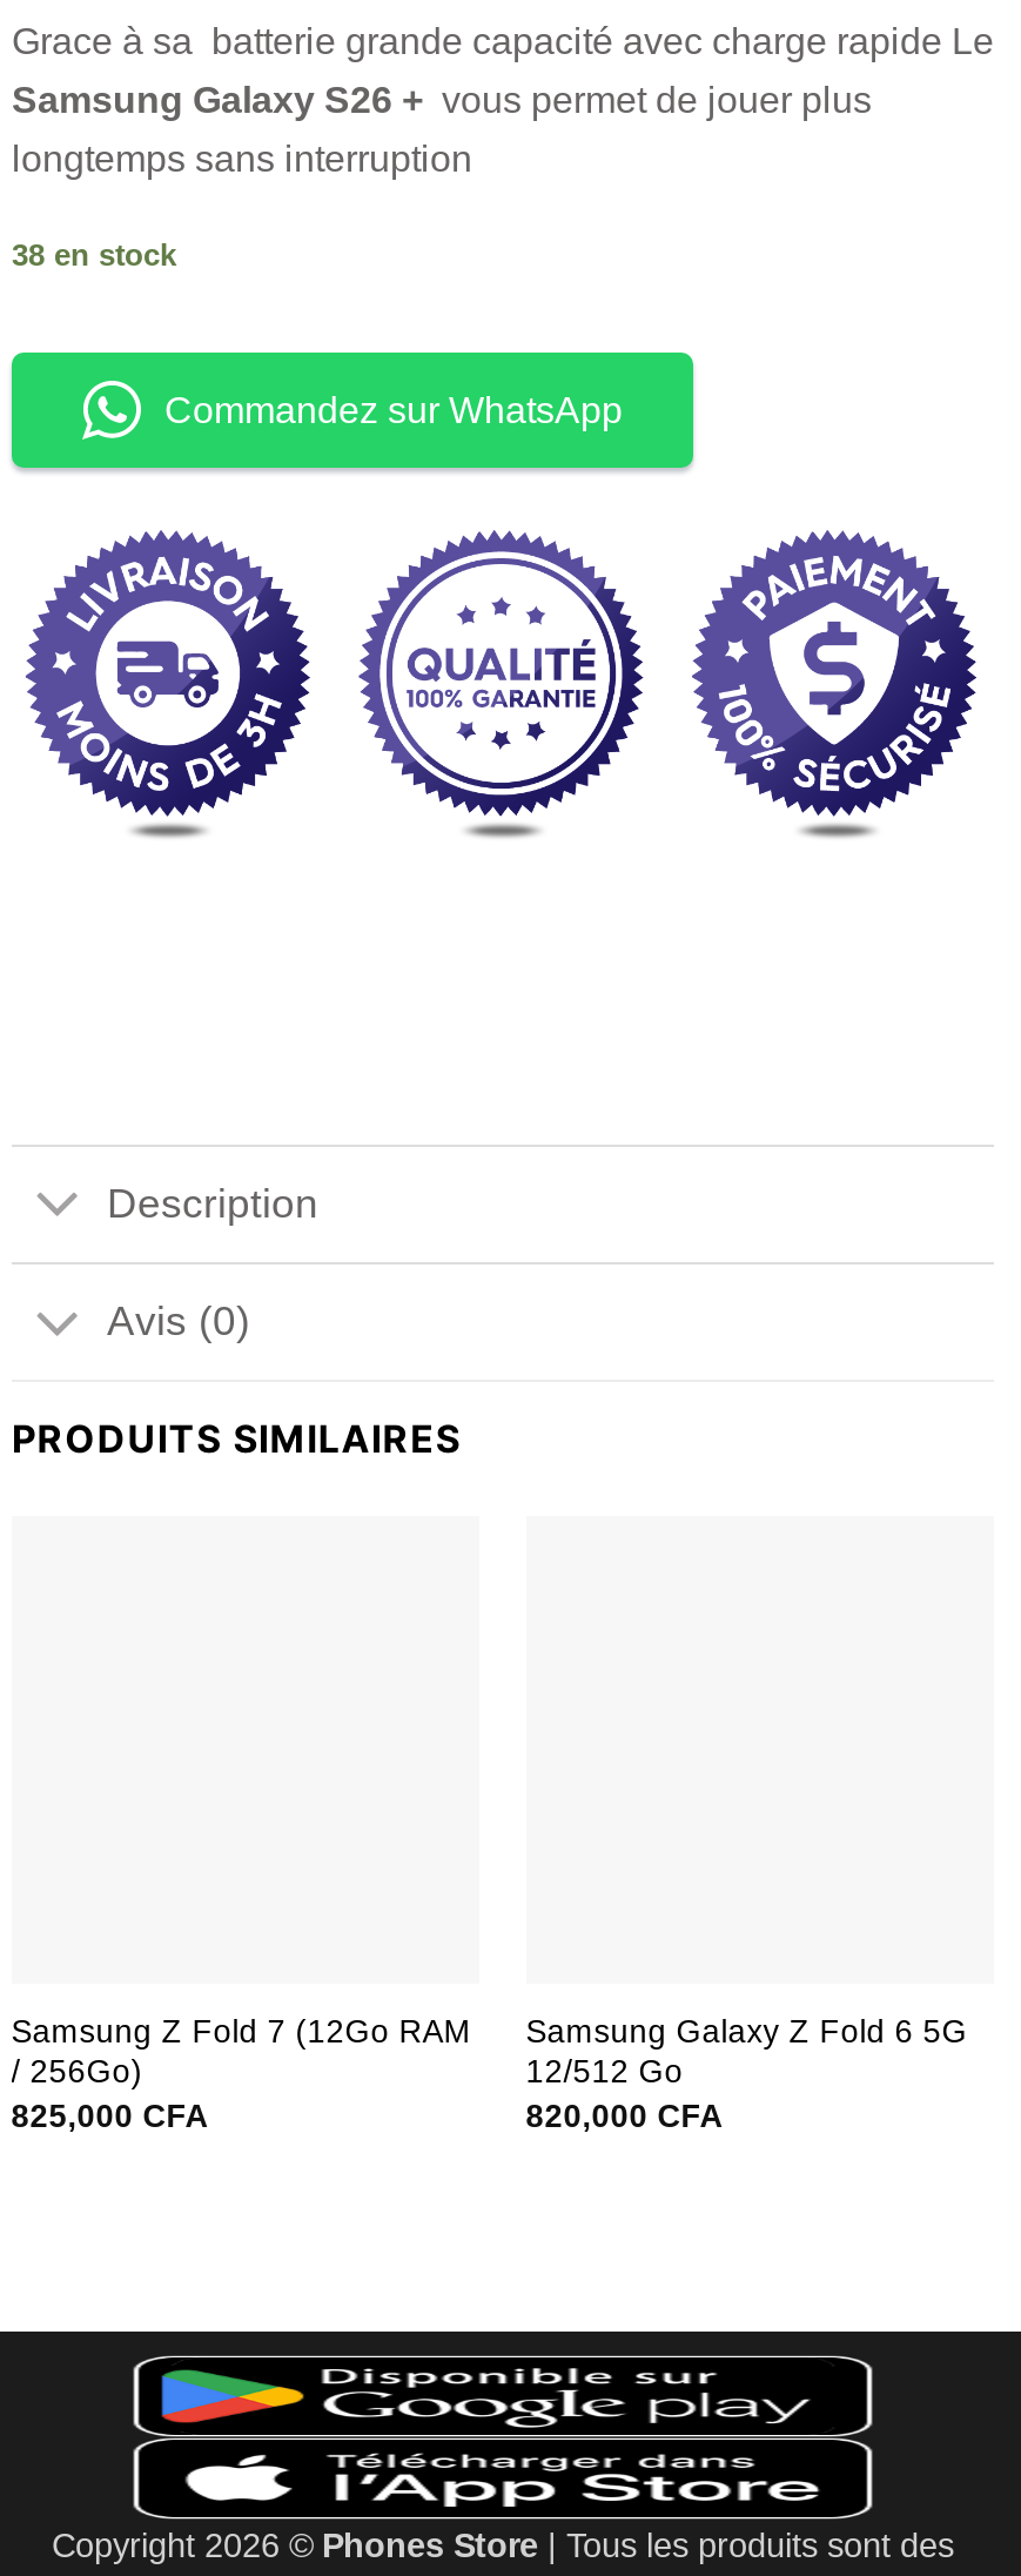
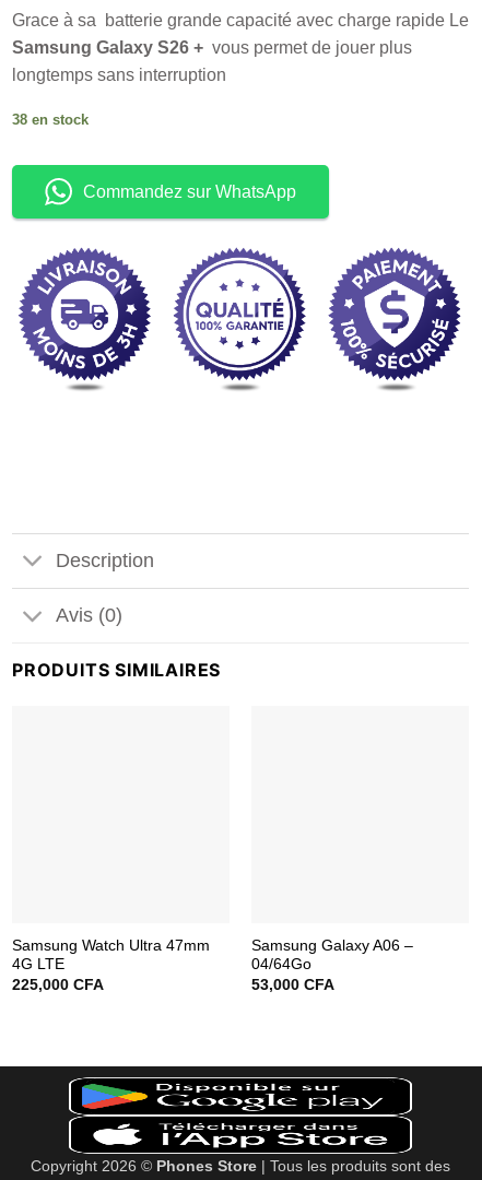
- Samsung Z Fold 7 (12Go RAM
- / 256Go)
- 825,000 CFA
+ Samsung Watch Ultra 47mm
+ 4G LTE
+ 225,000 CFA

- Samsung Galaxy Z Fold 6 5G
- 12/512 Go
- 820,000 CFA
+ Samsung Galaxy A06 –
+ 04/64Go
+ 53,000 CFA
